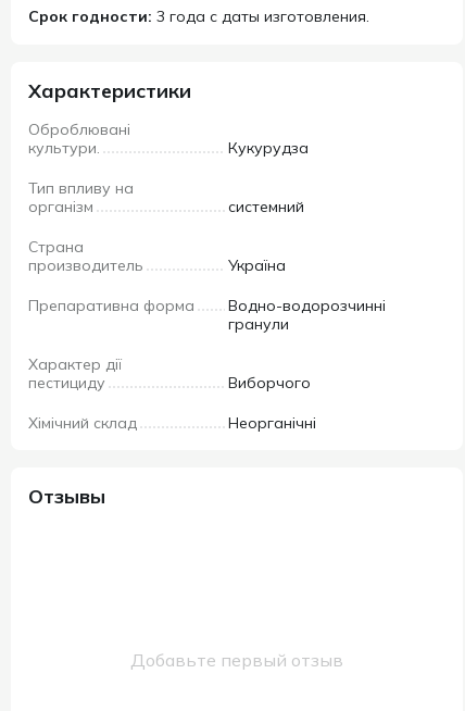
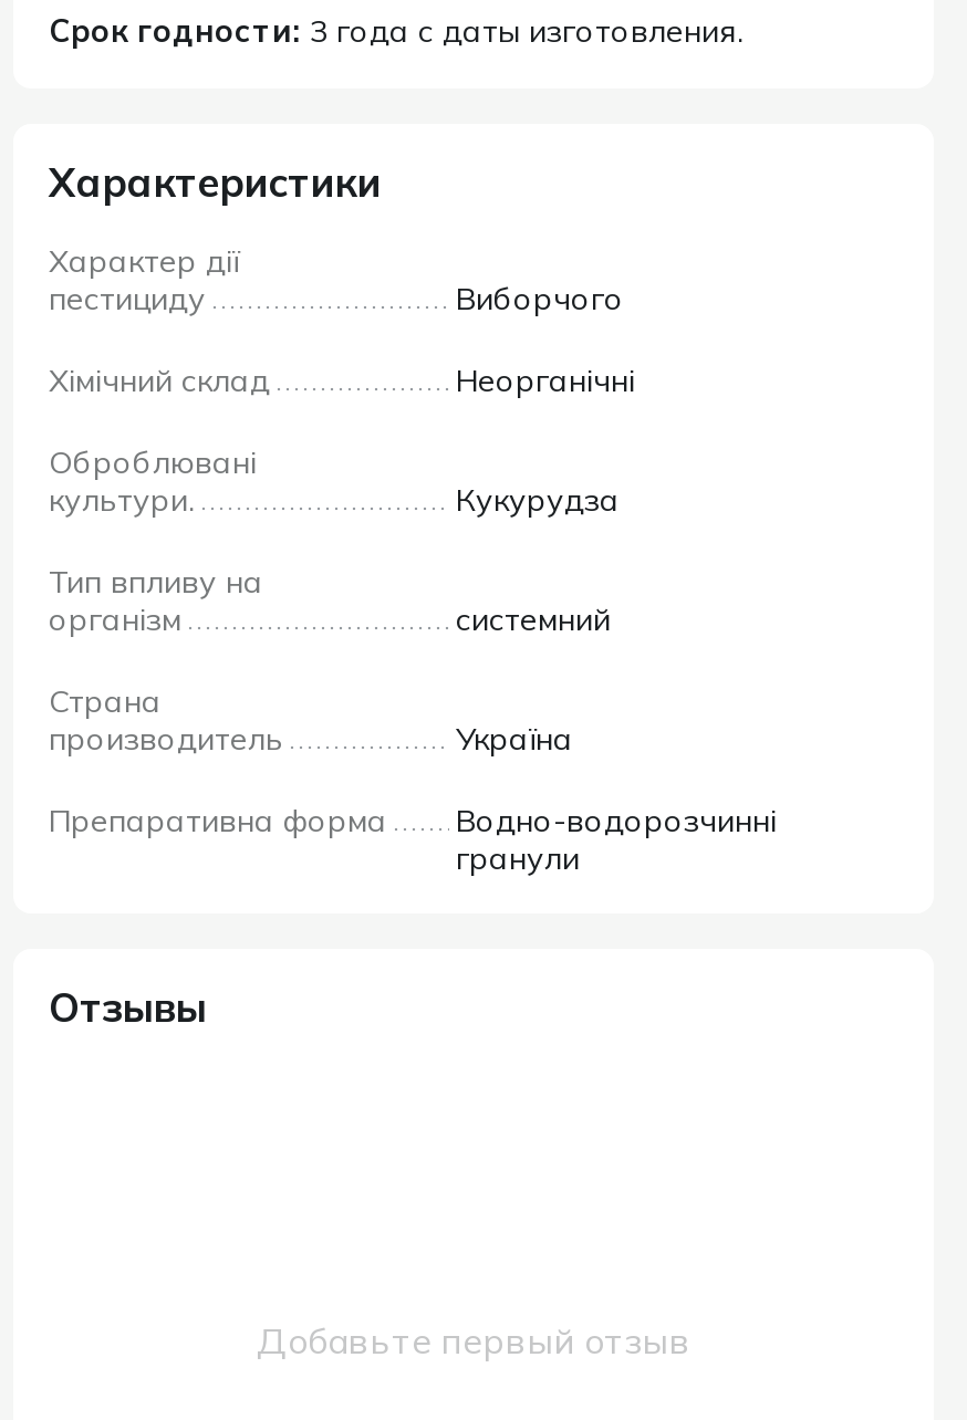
moved down: Оброблювані | культури. | Кукурудза | ... | Водно-водорозчинні | гранули

moved up: Характер дії | пестициду | Виборчого | Хімічний склад | Неорганічні
